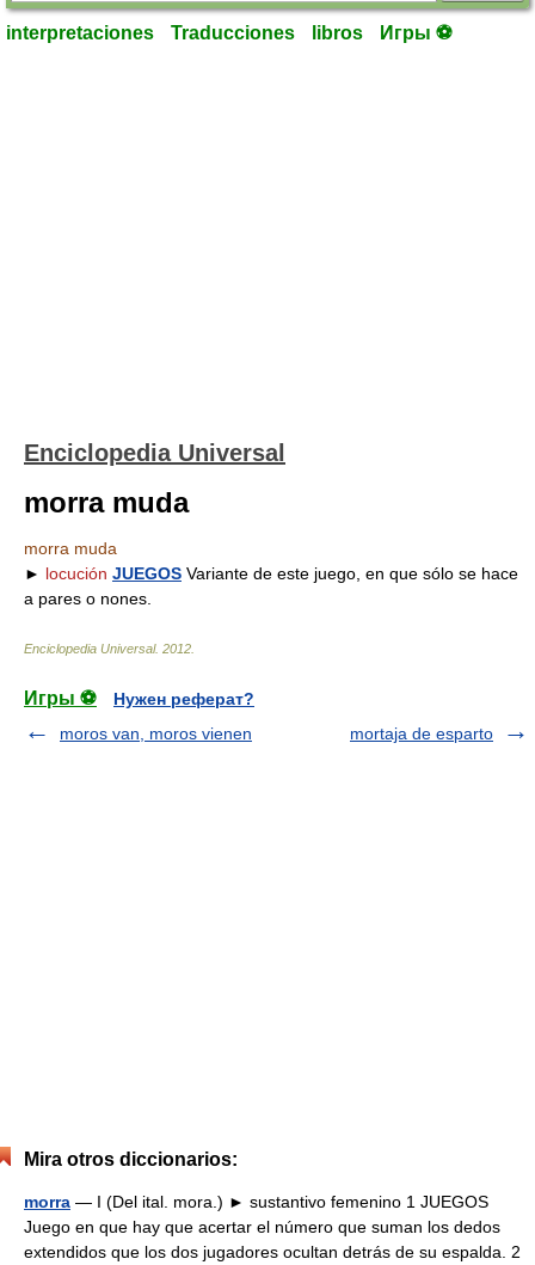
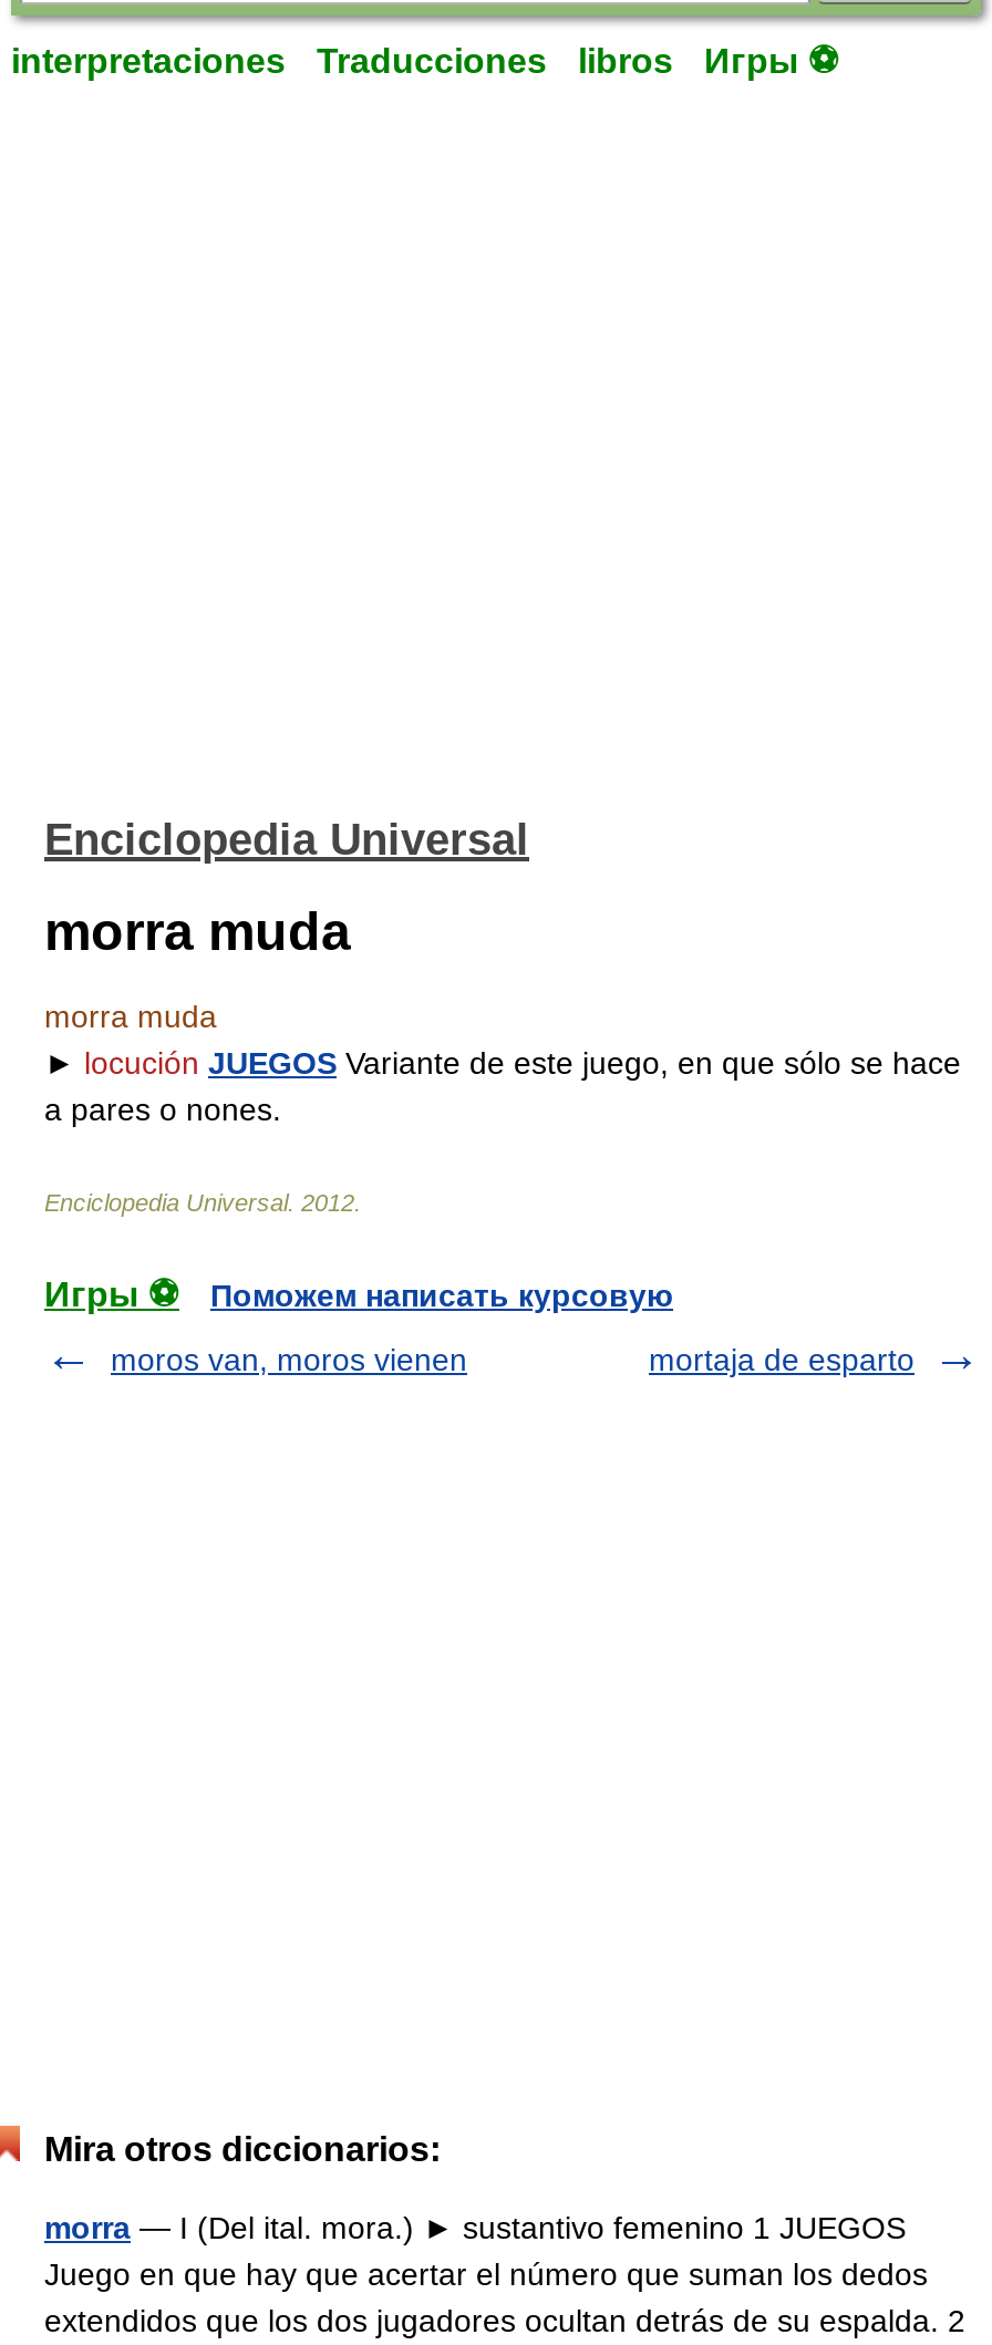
- Нужен реферат?
+ Поможем написать курсовую
